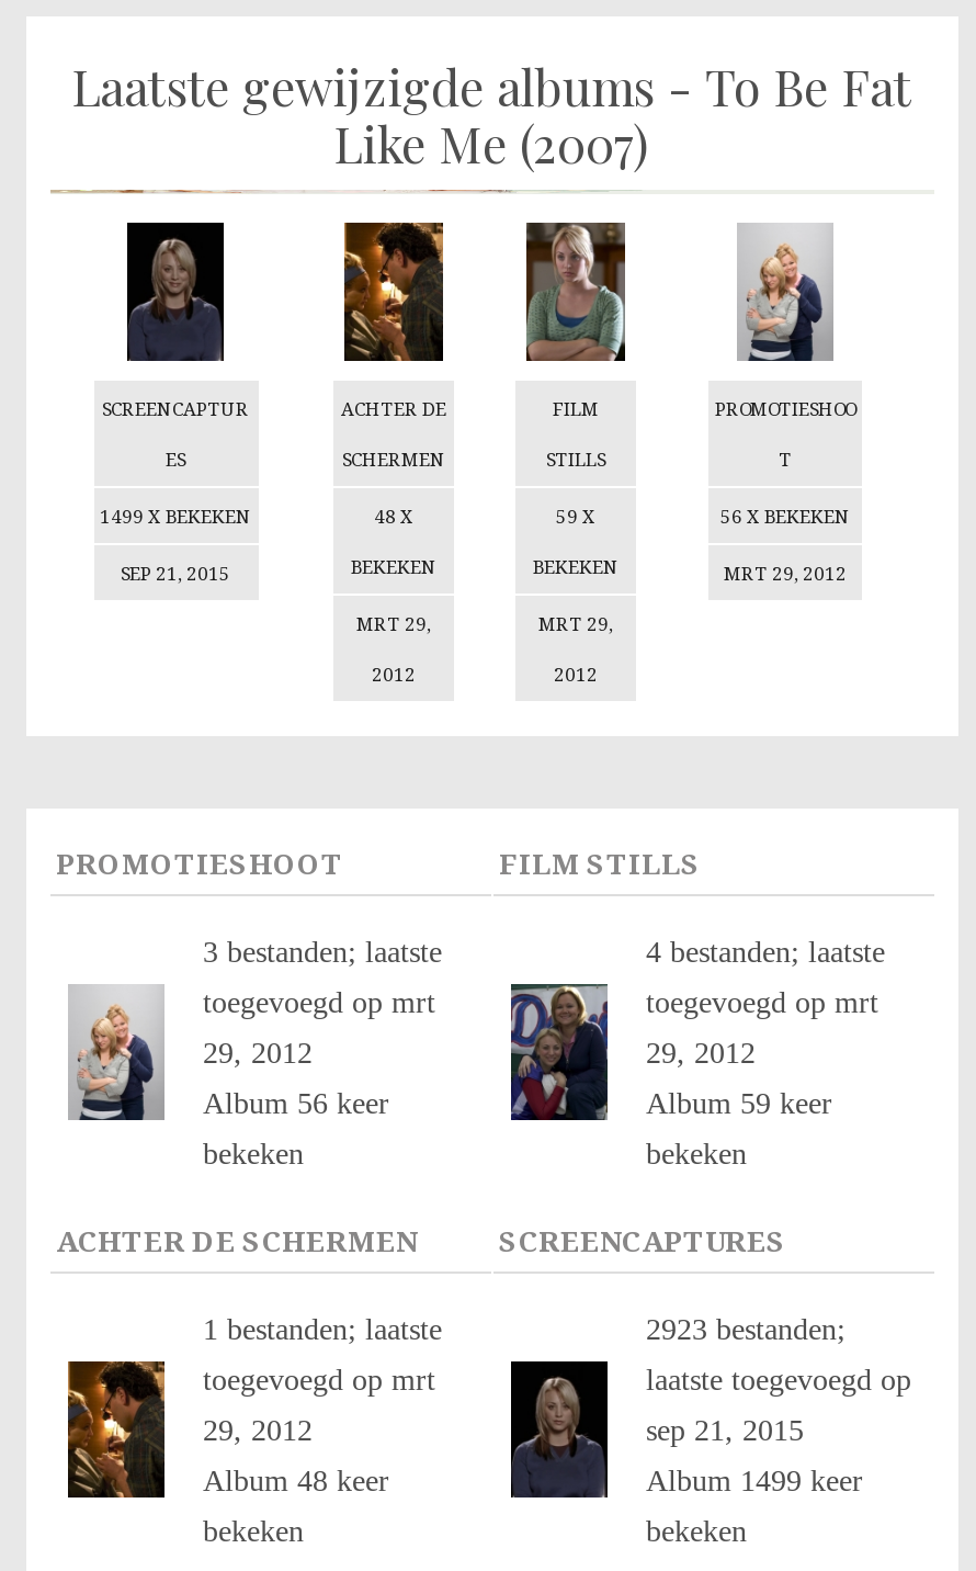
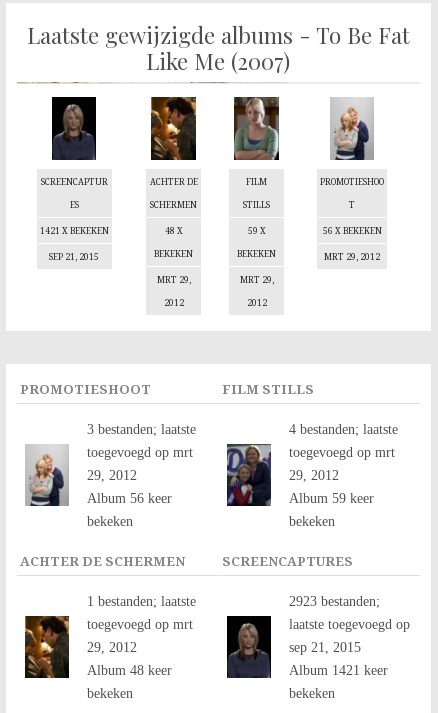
- 1499 X BEKEKEN
+ 1421 X BEKEKEN

- Album 1499 keer
+ Album 1421 keer
